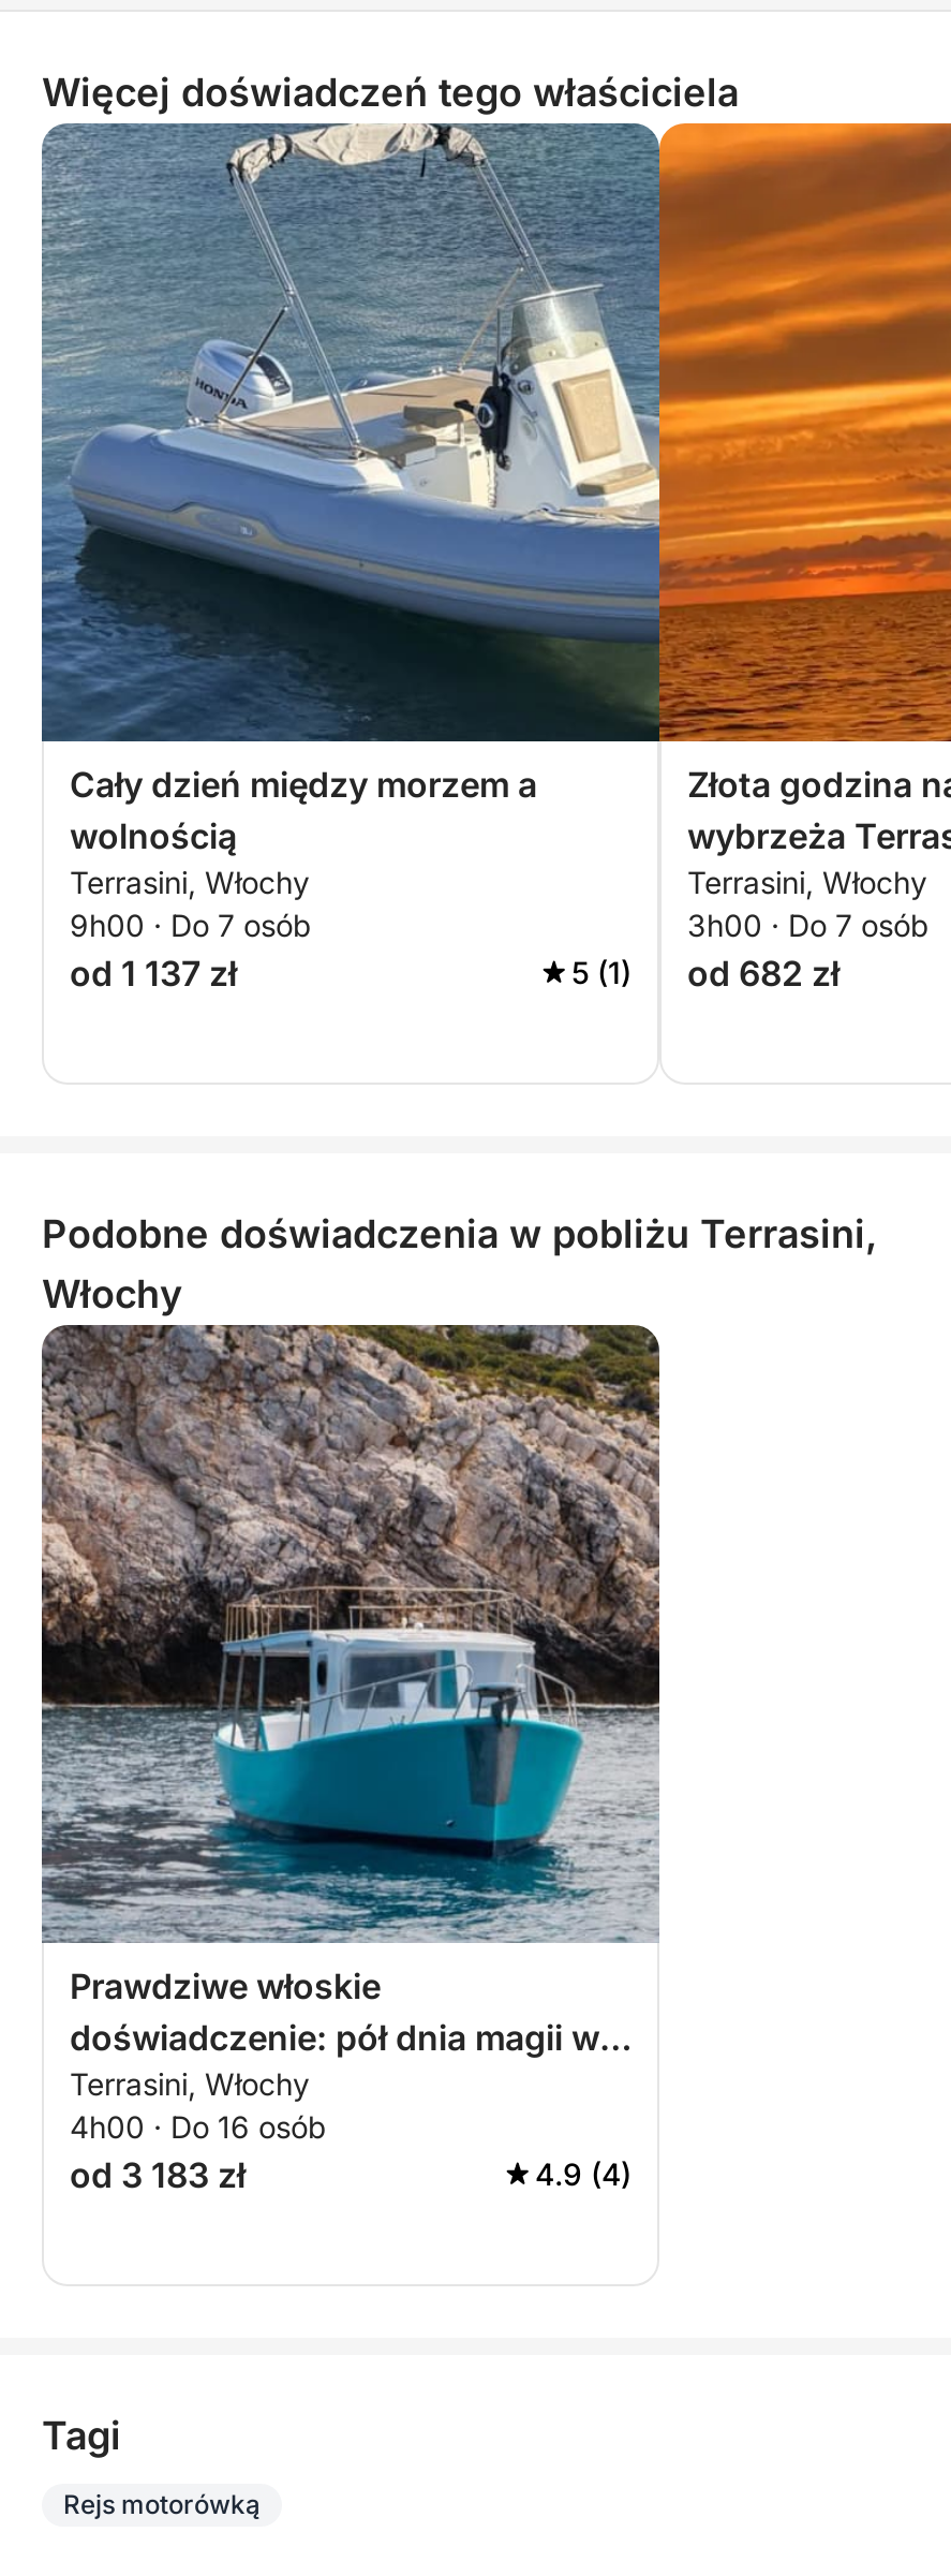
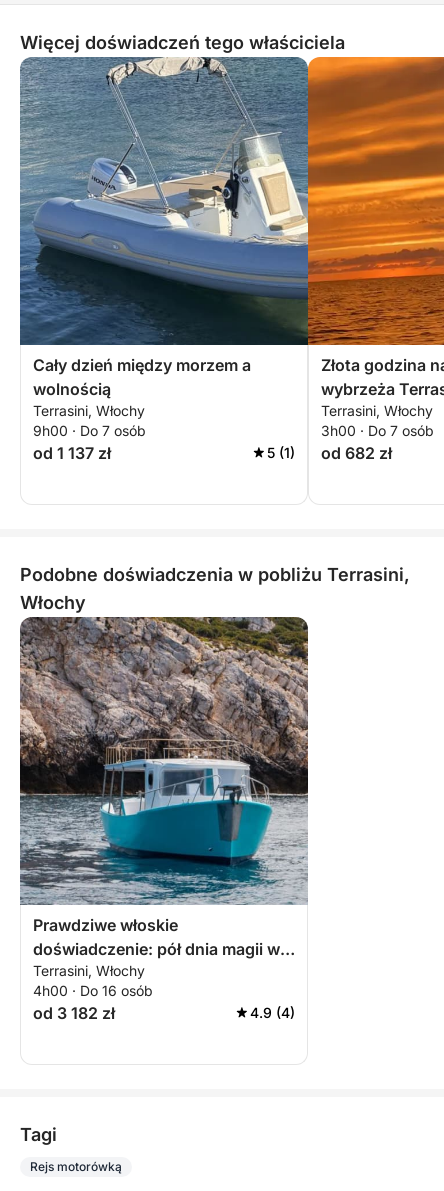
- od 3 183 zł
+ od 3 182 zł
